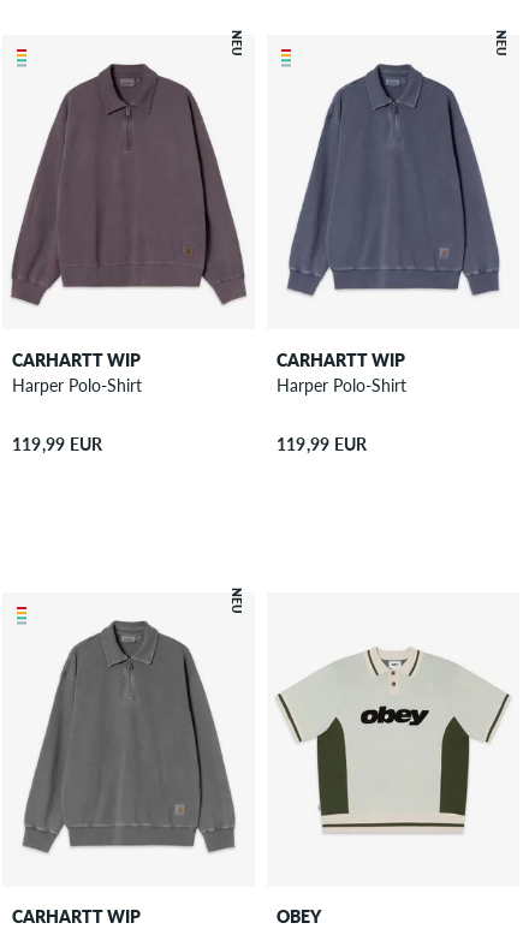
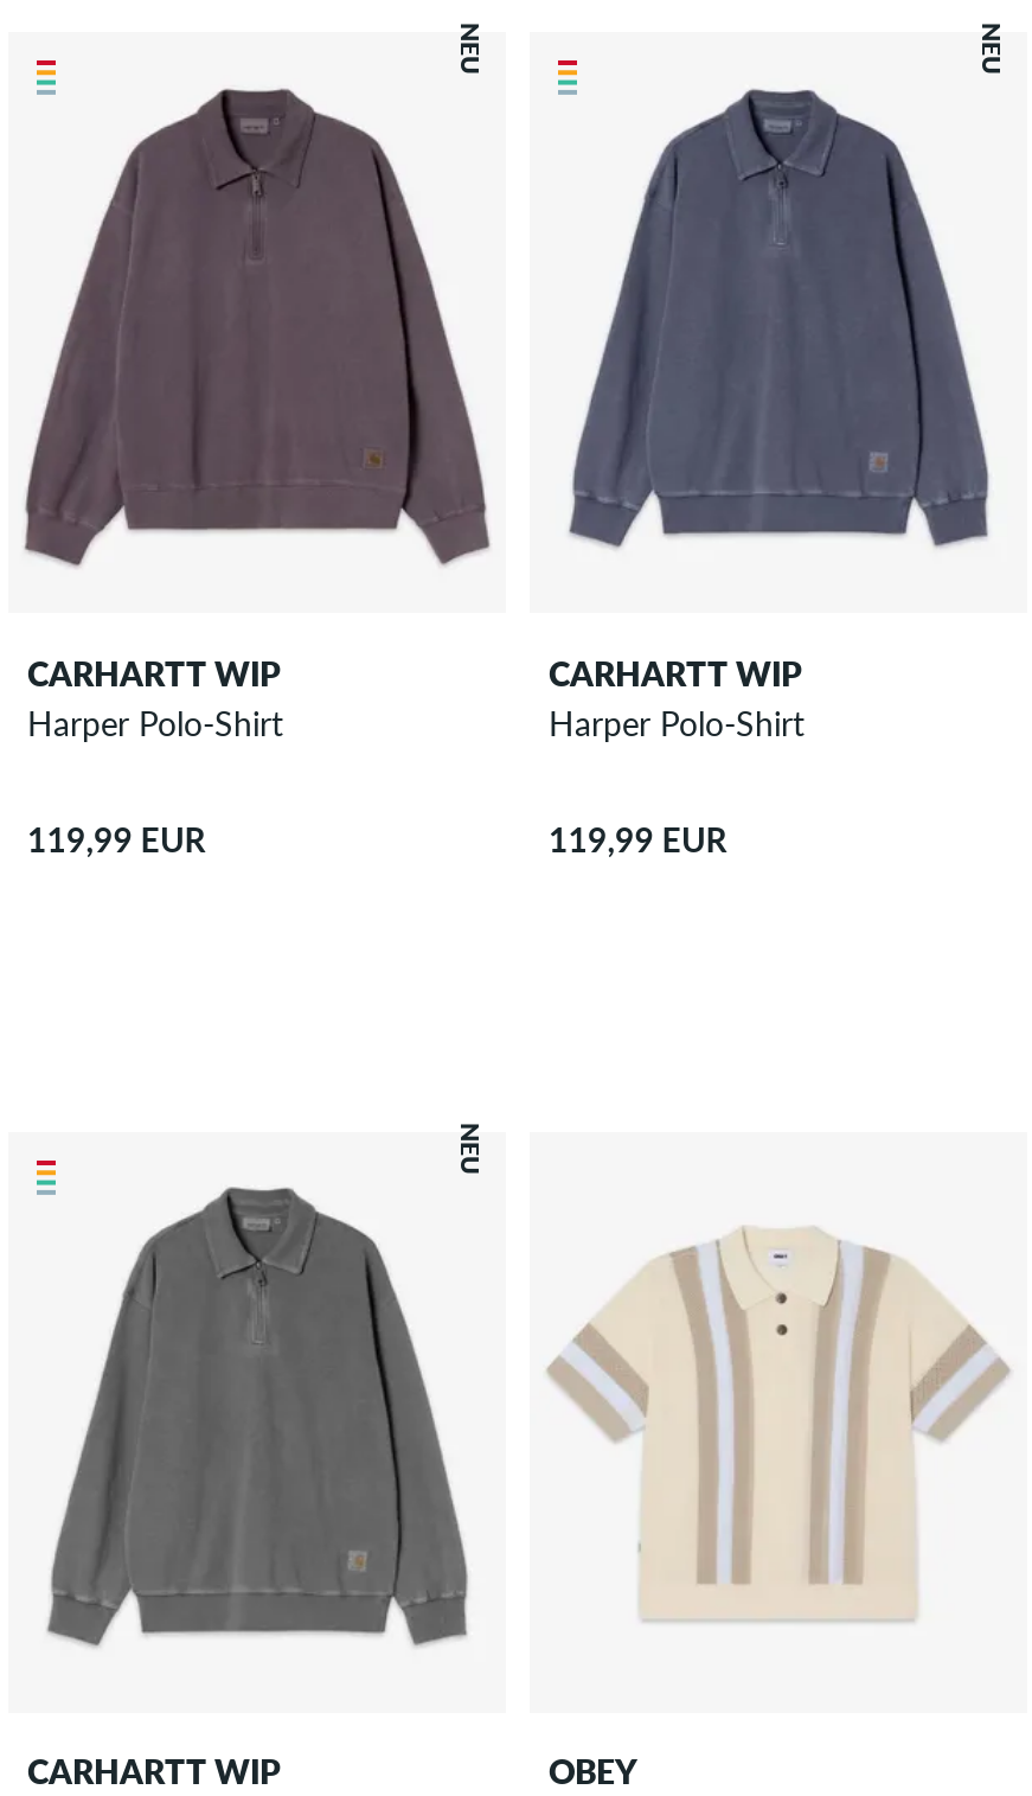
- [image]
+ [image]
